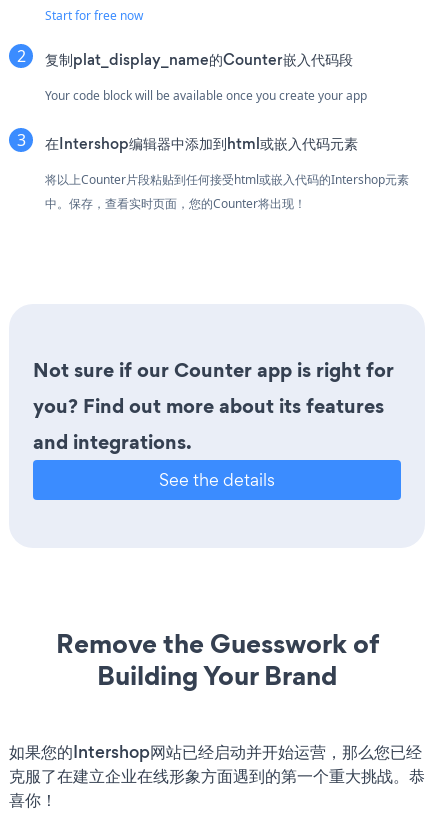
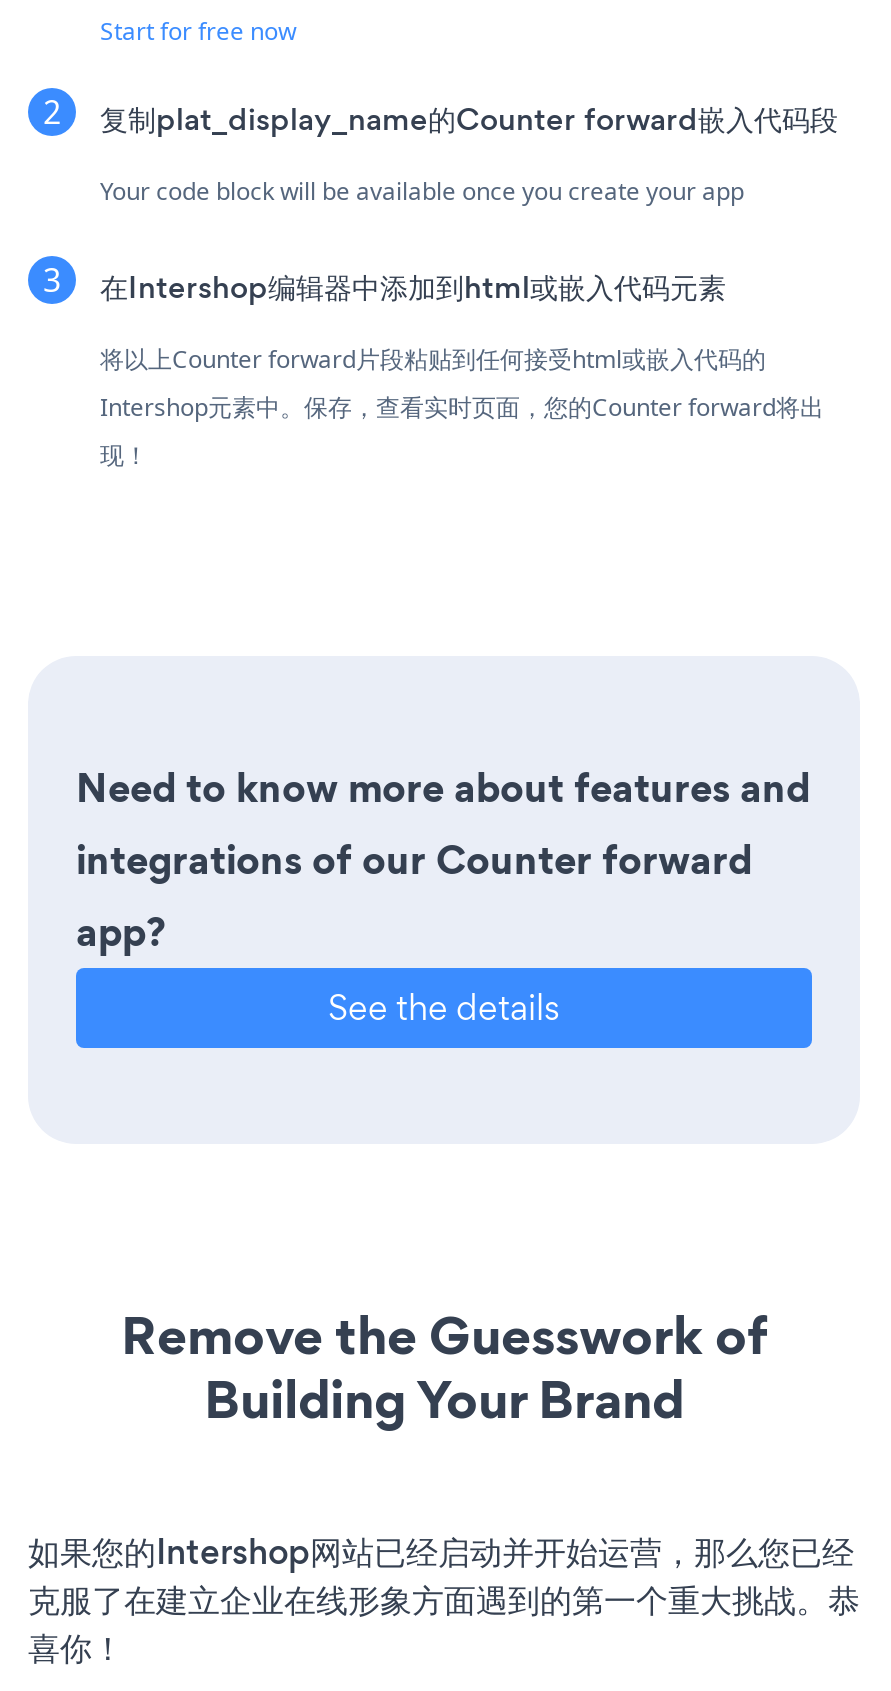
- 复制plat_display_name的Counter嵌入代码段
+ 复制plat_display_name的Counter forward嵌入代码段

- 将以上Counter片段粘贴到任何接受html或嵌入代码的Intershop元素
- 中。保存，查看实时页面，您的Counter将出现！
+ 将以上Counter forward片段粘贴到任何接受html或嵌入代码的
+ Intershop元素中。保存，查看实时页面，您的Counter forward将出
+ 现！

- Not sure if our Counter app is right for
- you? Find out more about its features
- and integrations.
+ Need to know more about features and
+ integrations of our Counter forward
+ app?
